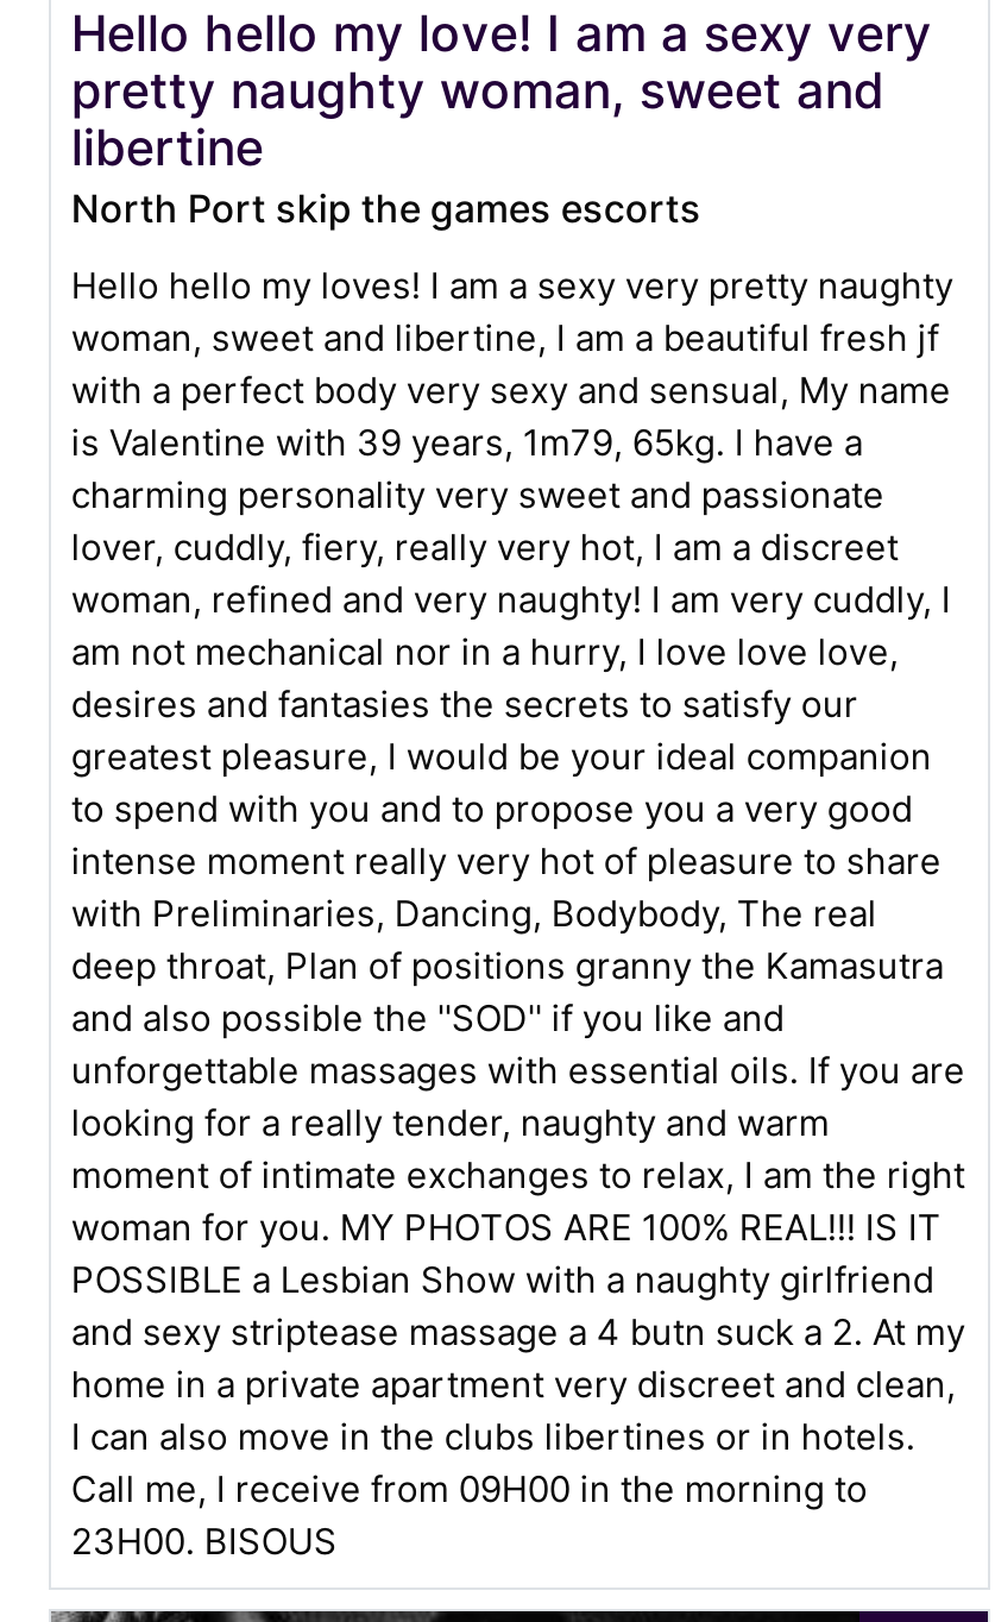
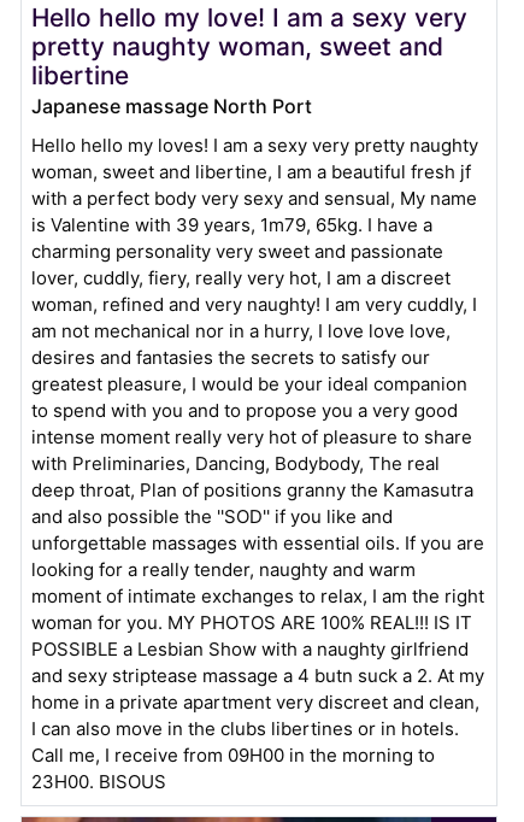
- North Port skip the games escorts
+ Japanese massage North Port
